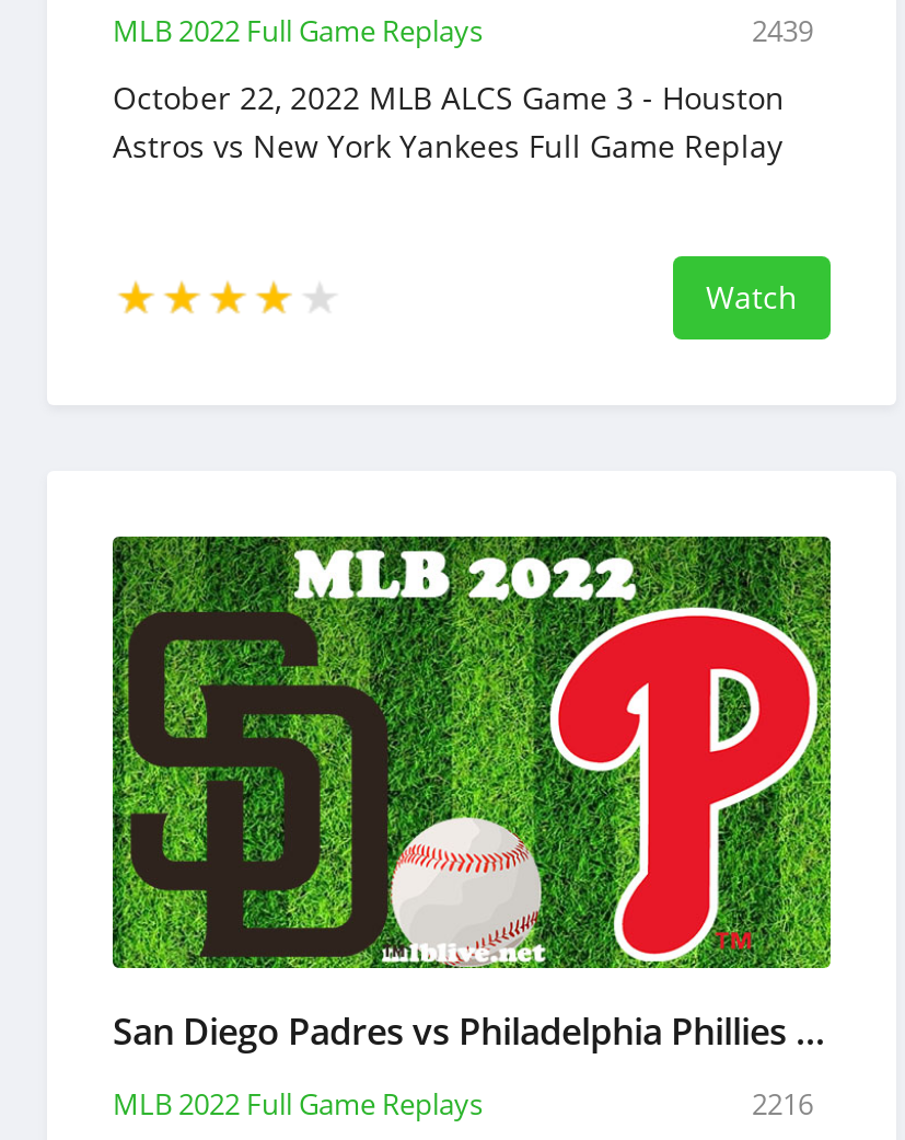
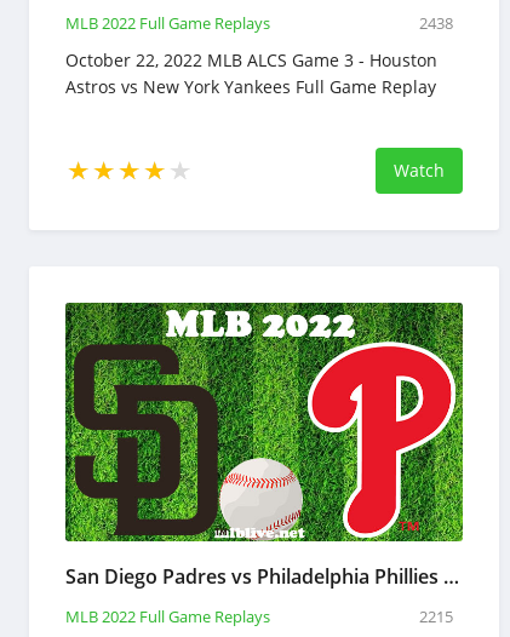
- 2439
+ 2438

- 2216
+ 2215
